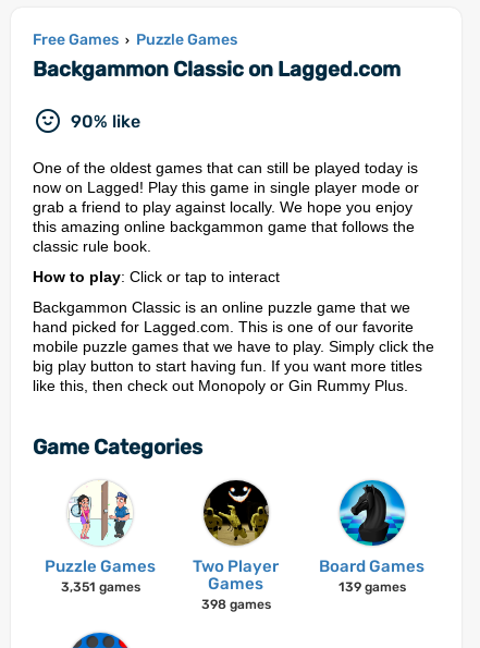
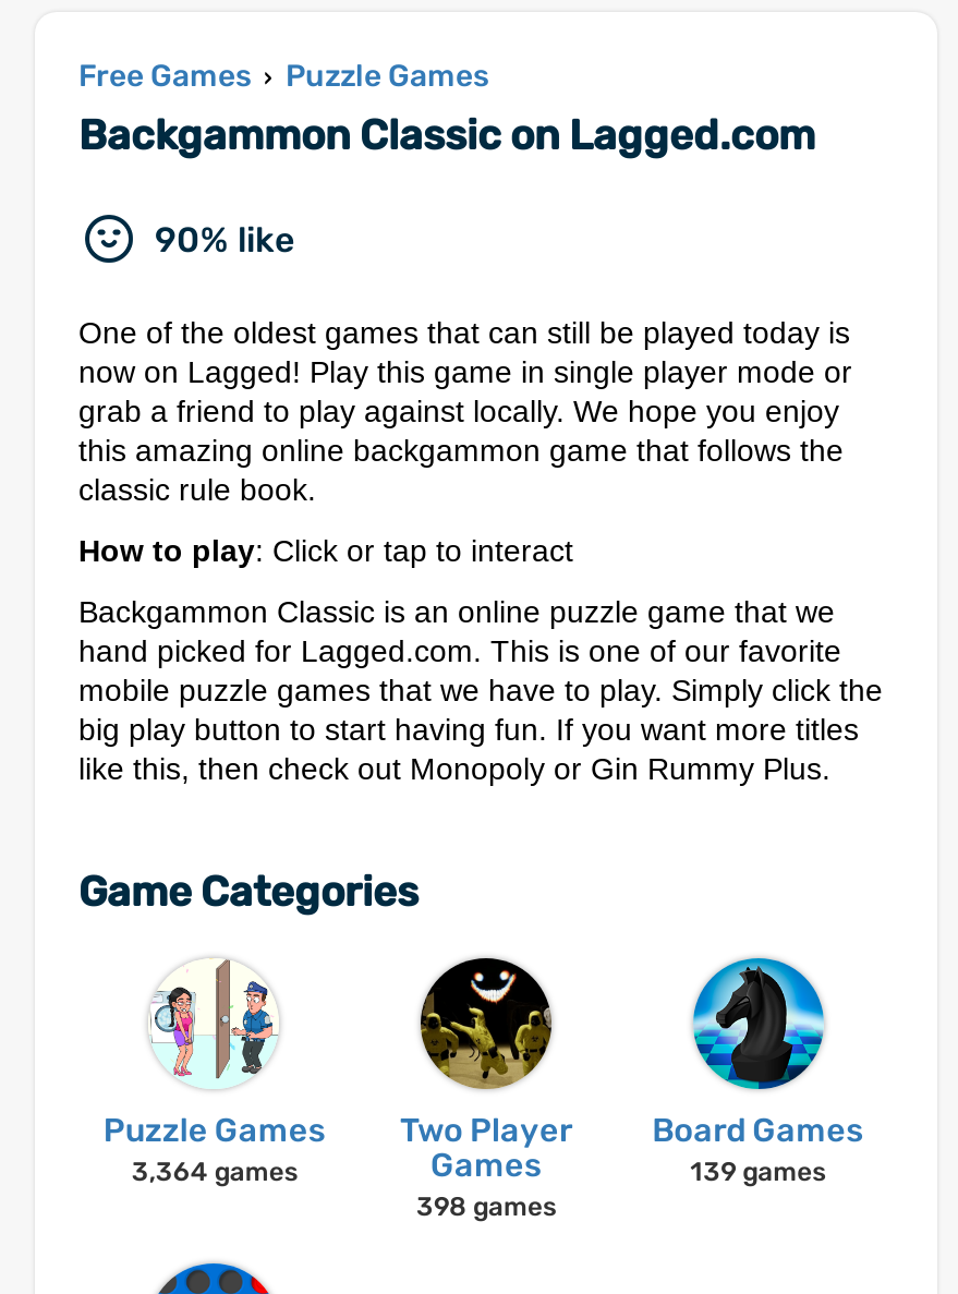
- 3,351 games
+ 3,364 games
